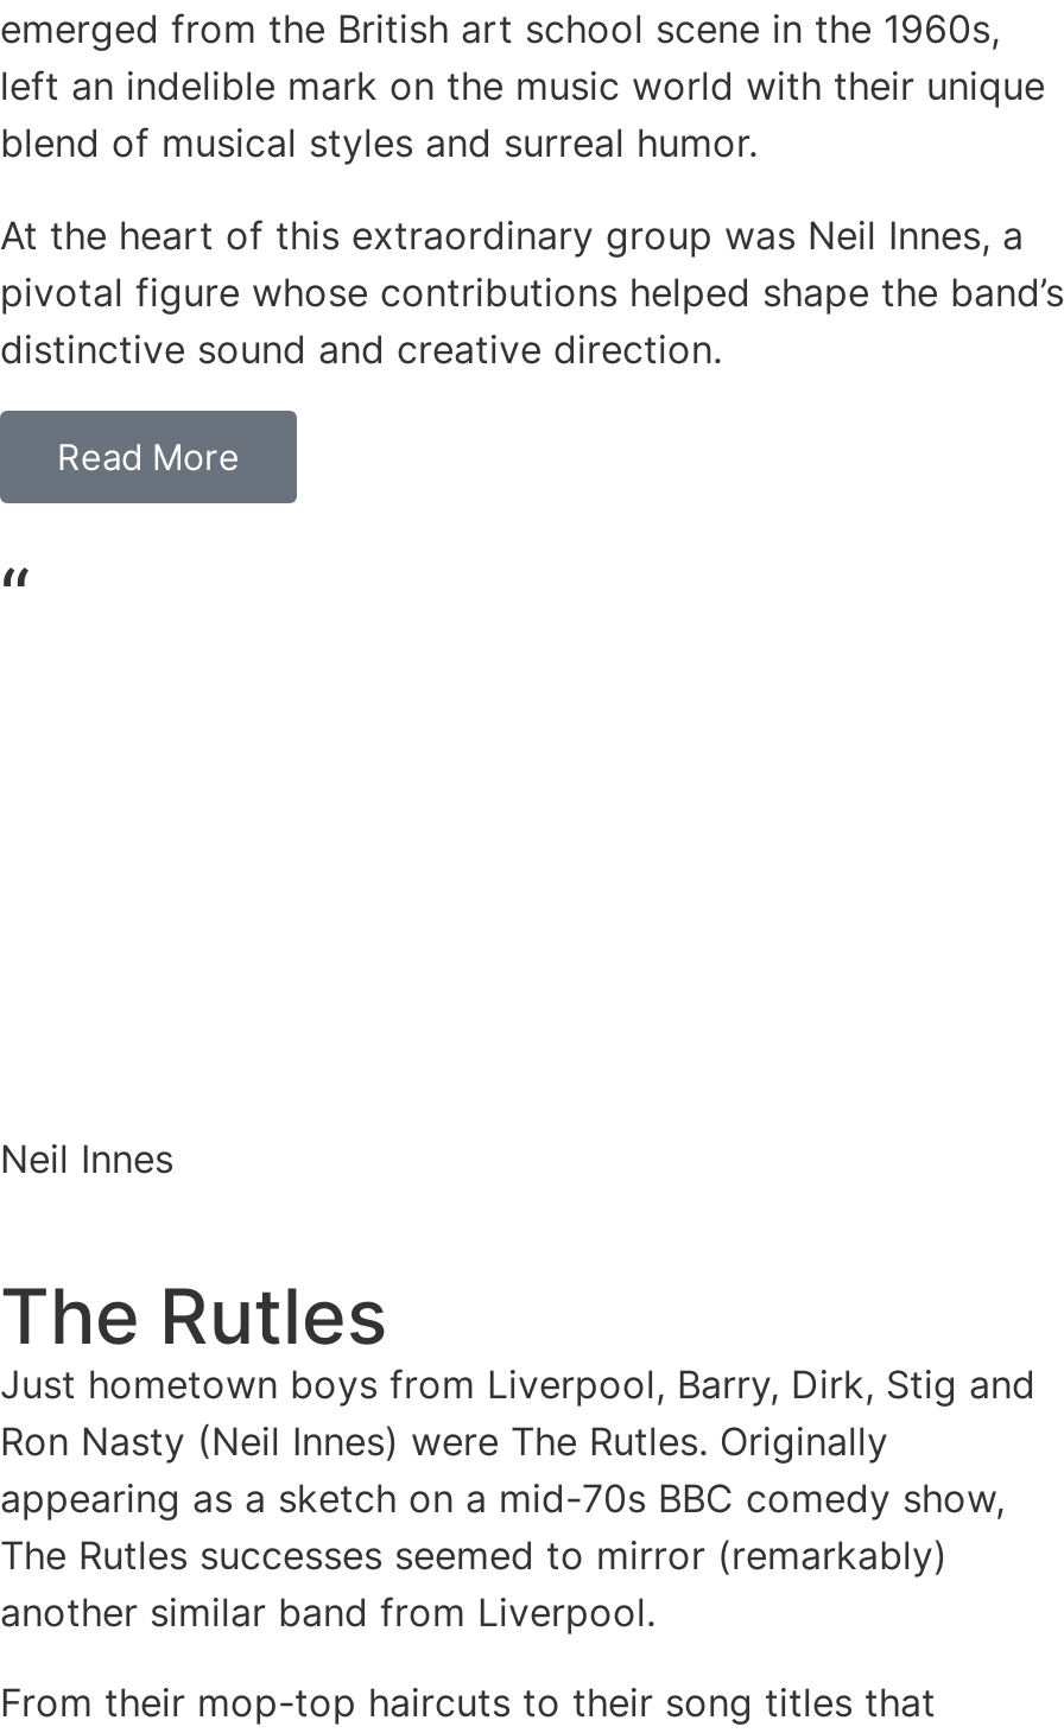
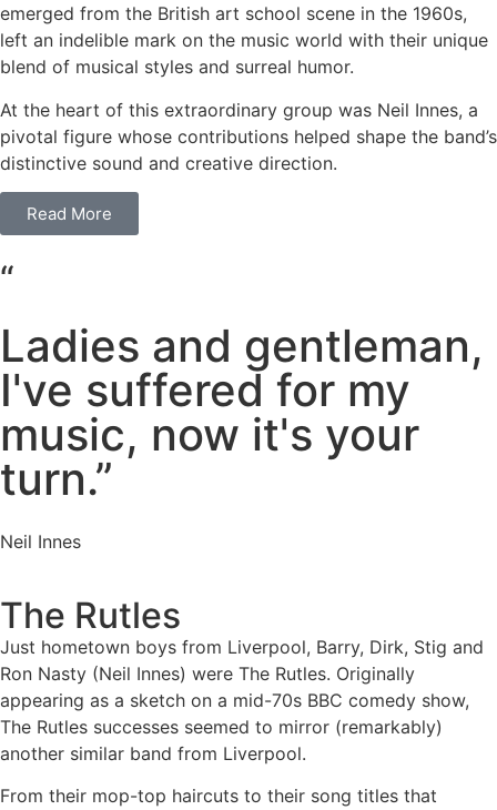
+ Ladies and gentleman,
+ I've suffered for my
+ music, now it's your
+ turn.”
